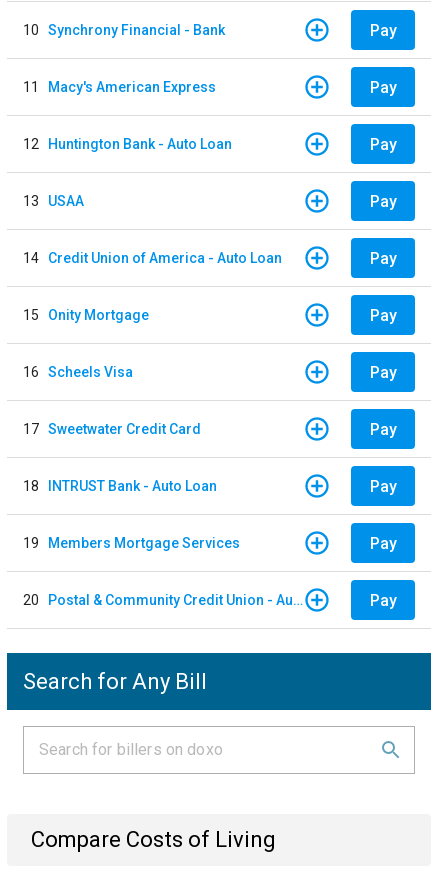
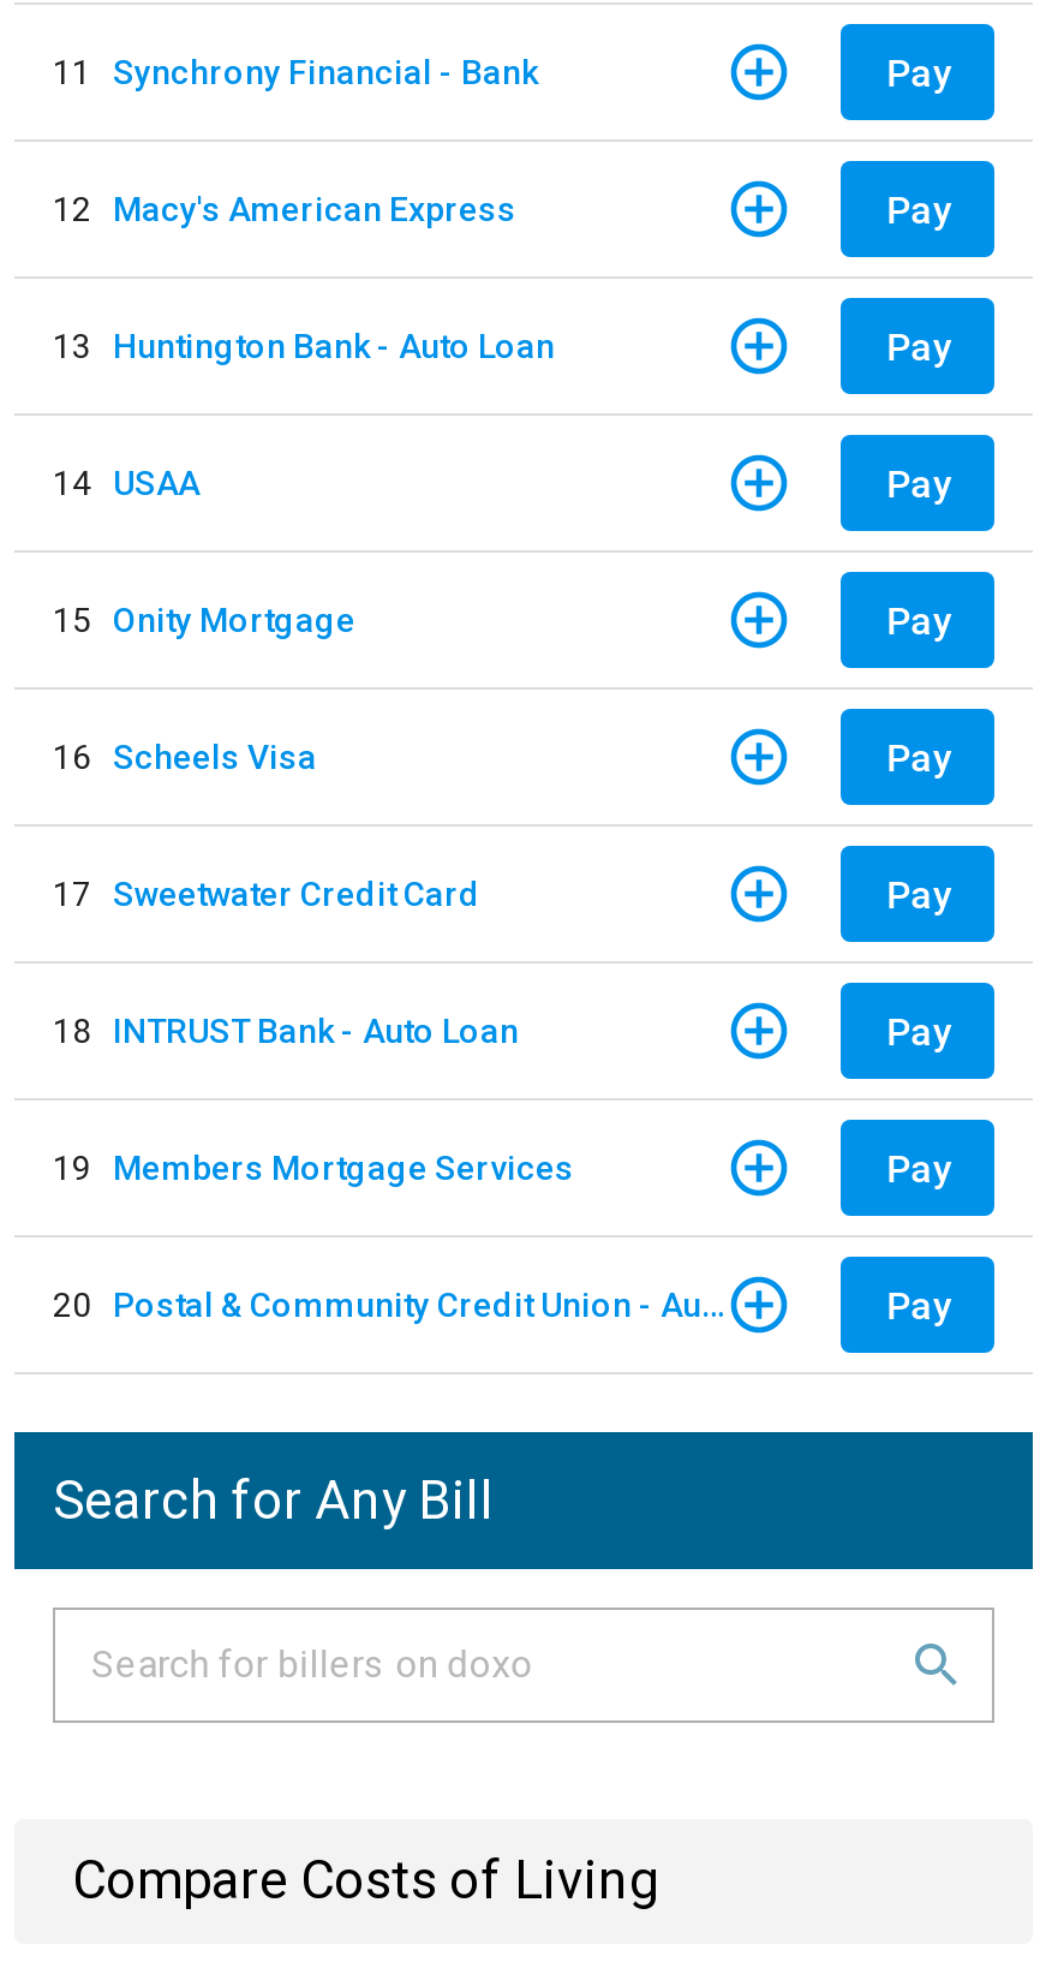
- 10 Synchrony Financial - Bank
+ 11 Synchrony Financial - Bank

- 11 Macy's American Express
+ 12 Macy's American Express

- 12 Huntington Bank - Auto Loan
+ 13 Huntington Bank - Auto Loan

- 13 USAA
- Pay
- 14 Credit Union of America - Auto Loan
+ 14 USAA
